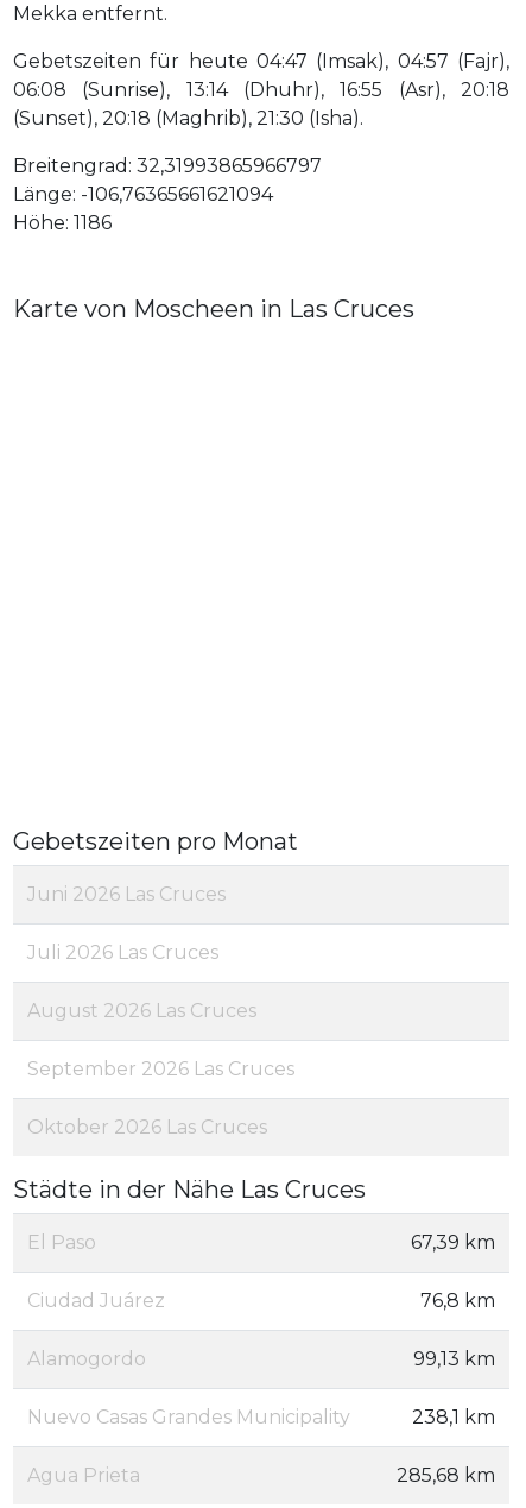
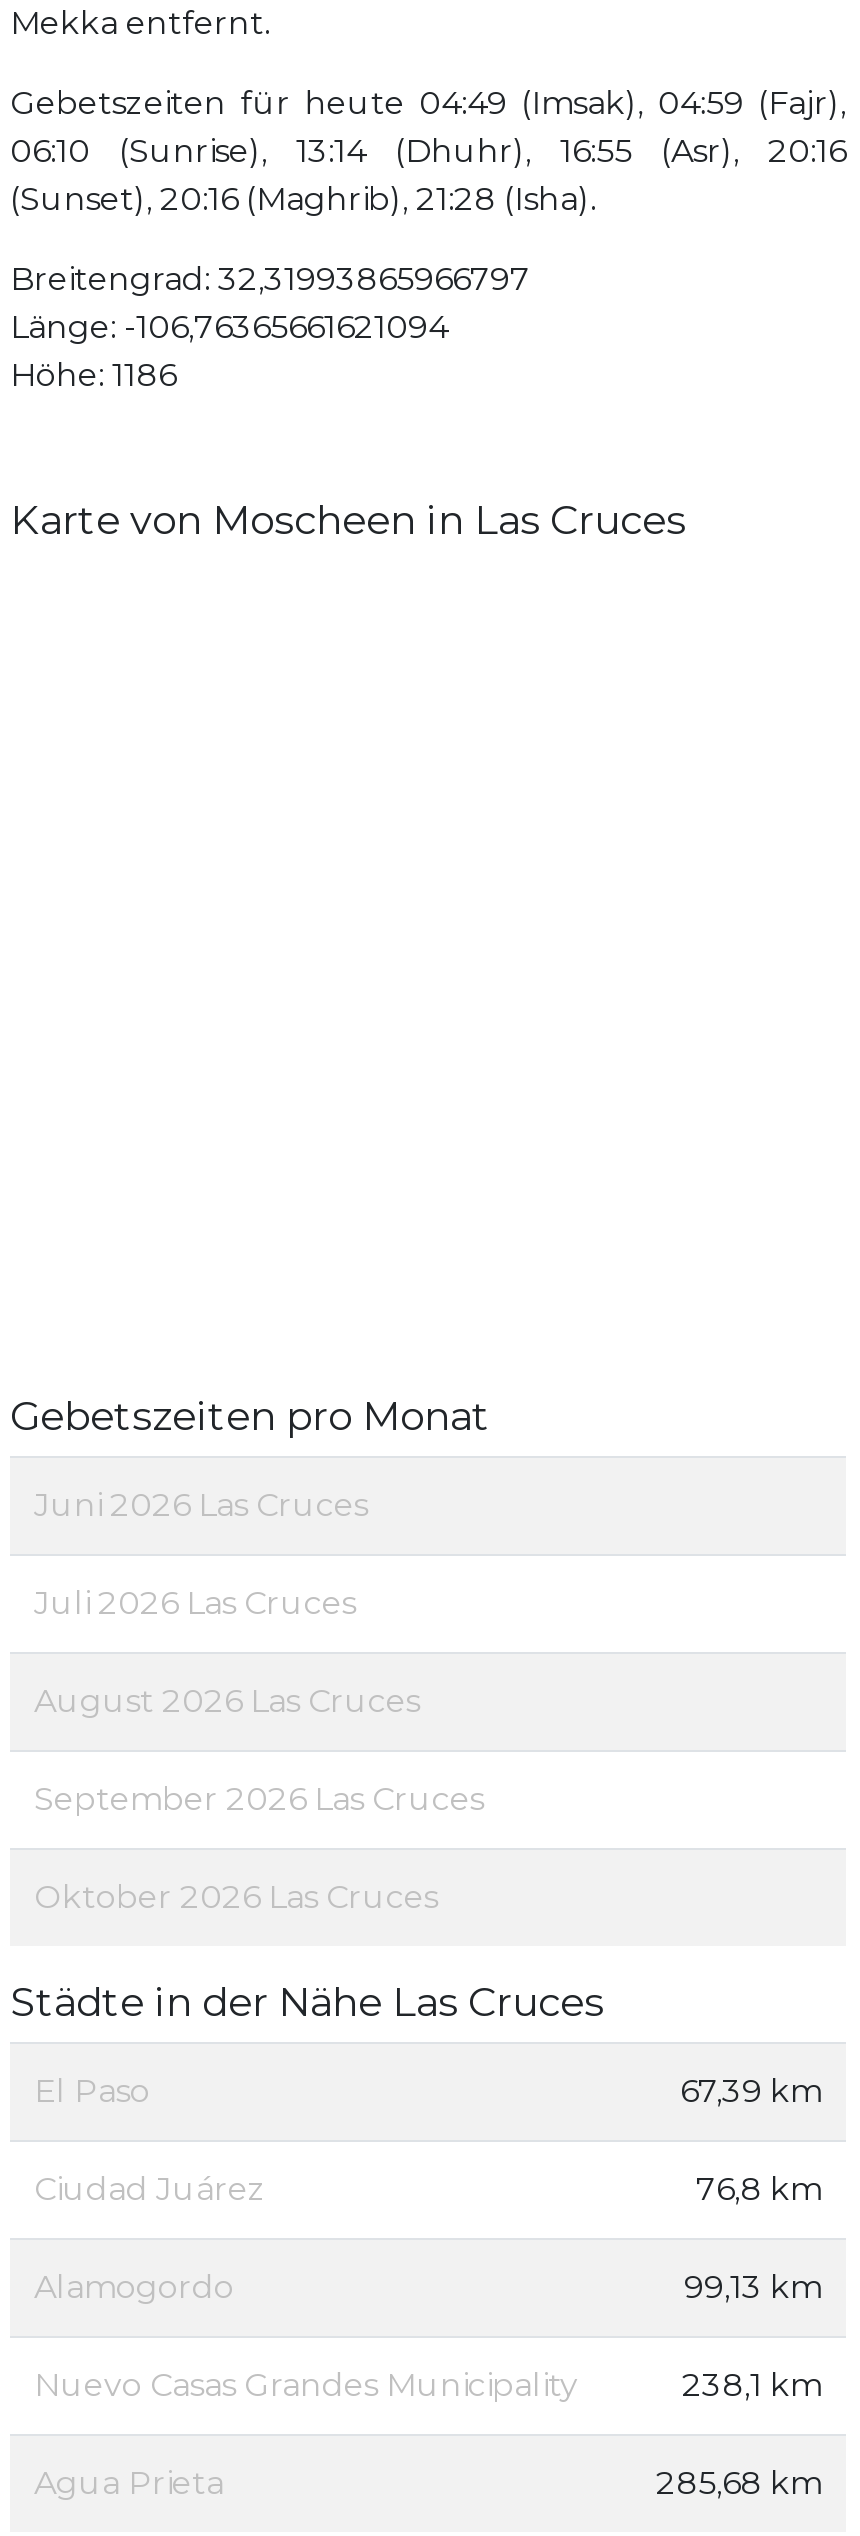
- Gebetszeiten für heute 04:47 (Imsak), 04:57 (Fajr),
+ Gebetszeiten für heute 04:49 (Imsak), 04:59 (Fajr),

- 06:08 (Sunrise), 13:14 (Dhuhr), 16:55 (Asr), 20:18
+ 06:10 (Sunrise), 13:14 (Dhuhr), 16:55 (Asr), 20:16

- (Sunset), 20:18 (Maghrib), 21:30 (Isha).
+ (Sunset), 20:16 (Maghrib), 21:28 (Isha).
